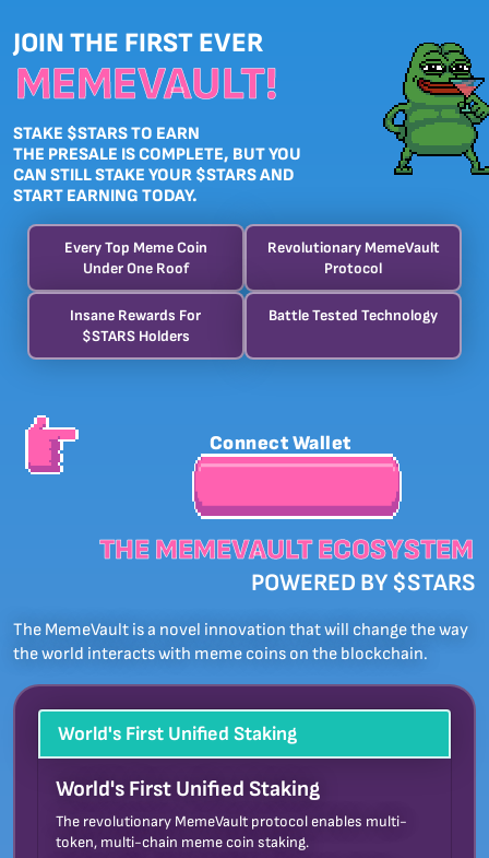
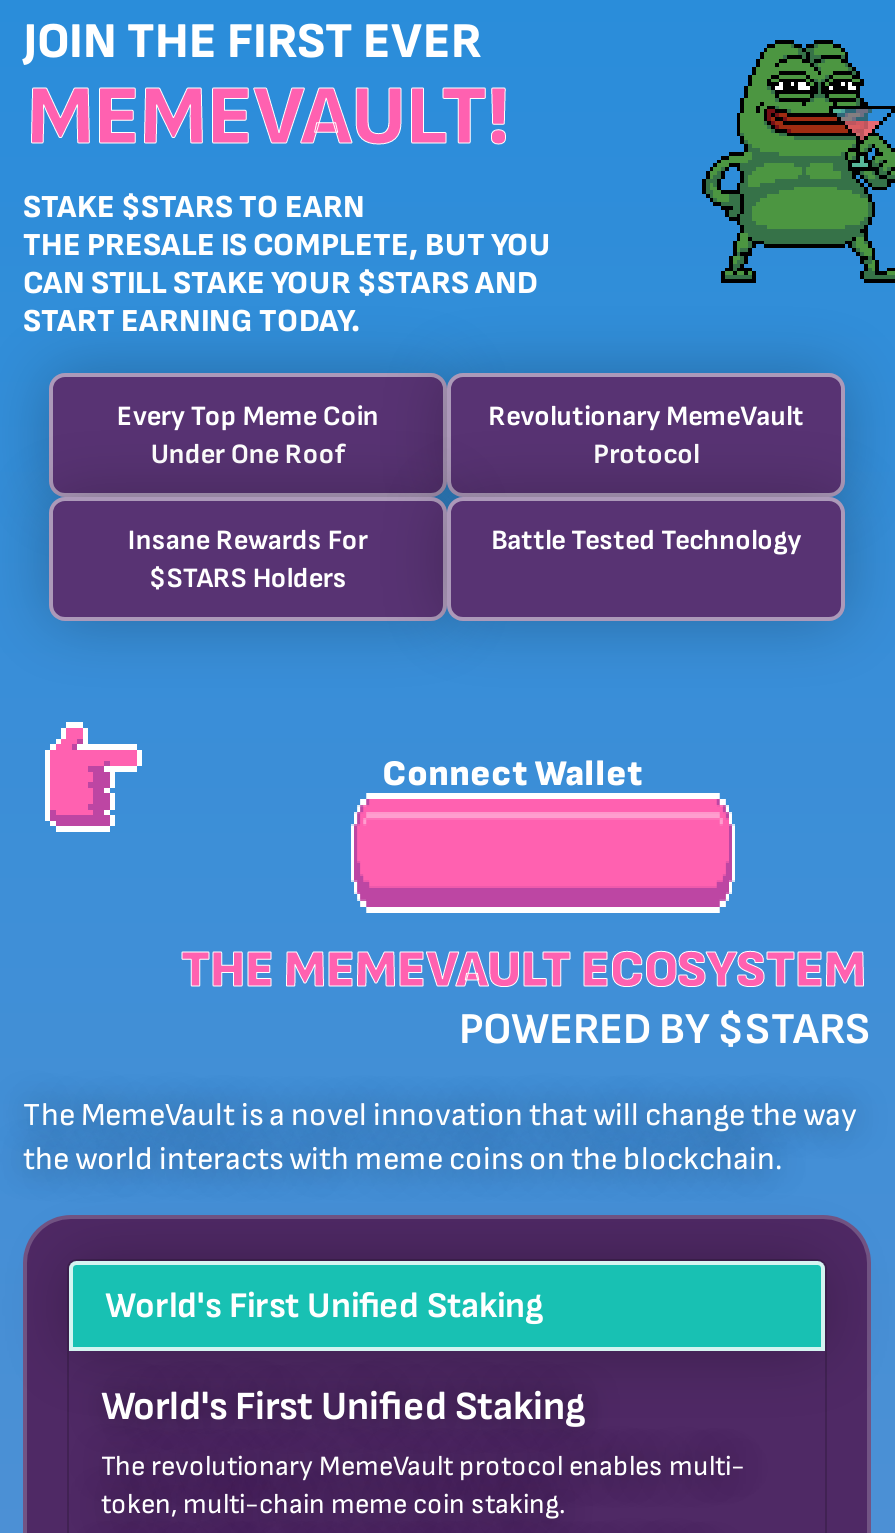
- [image]
+ [image]
